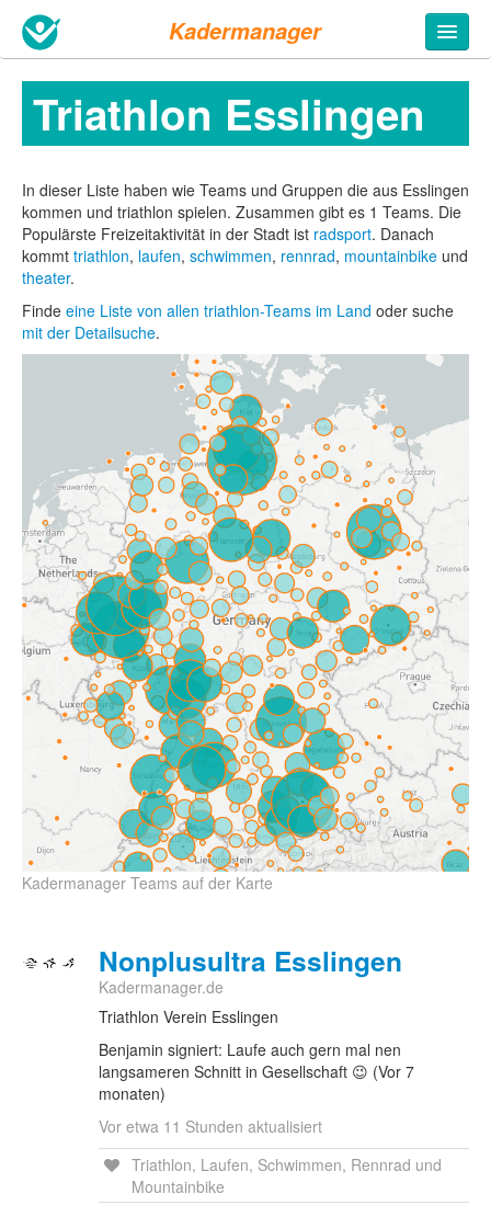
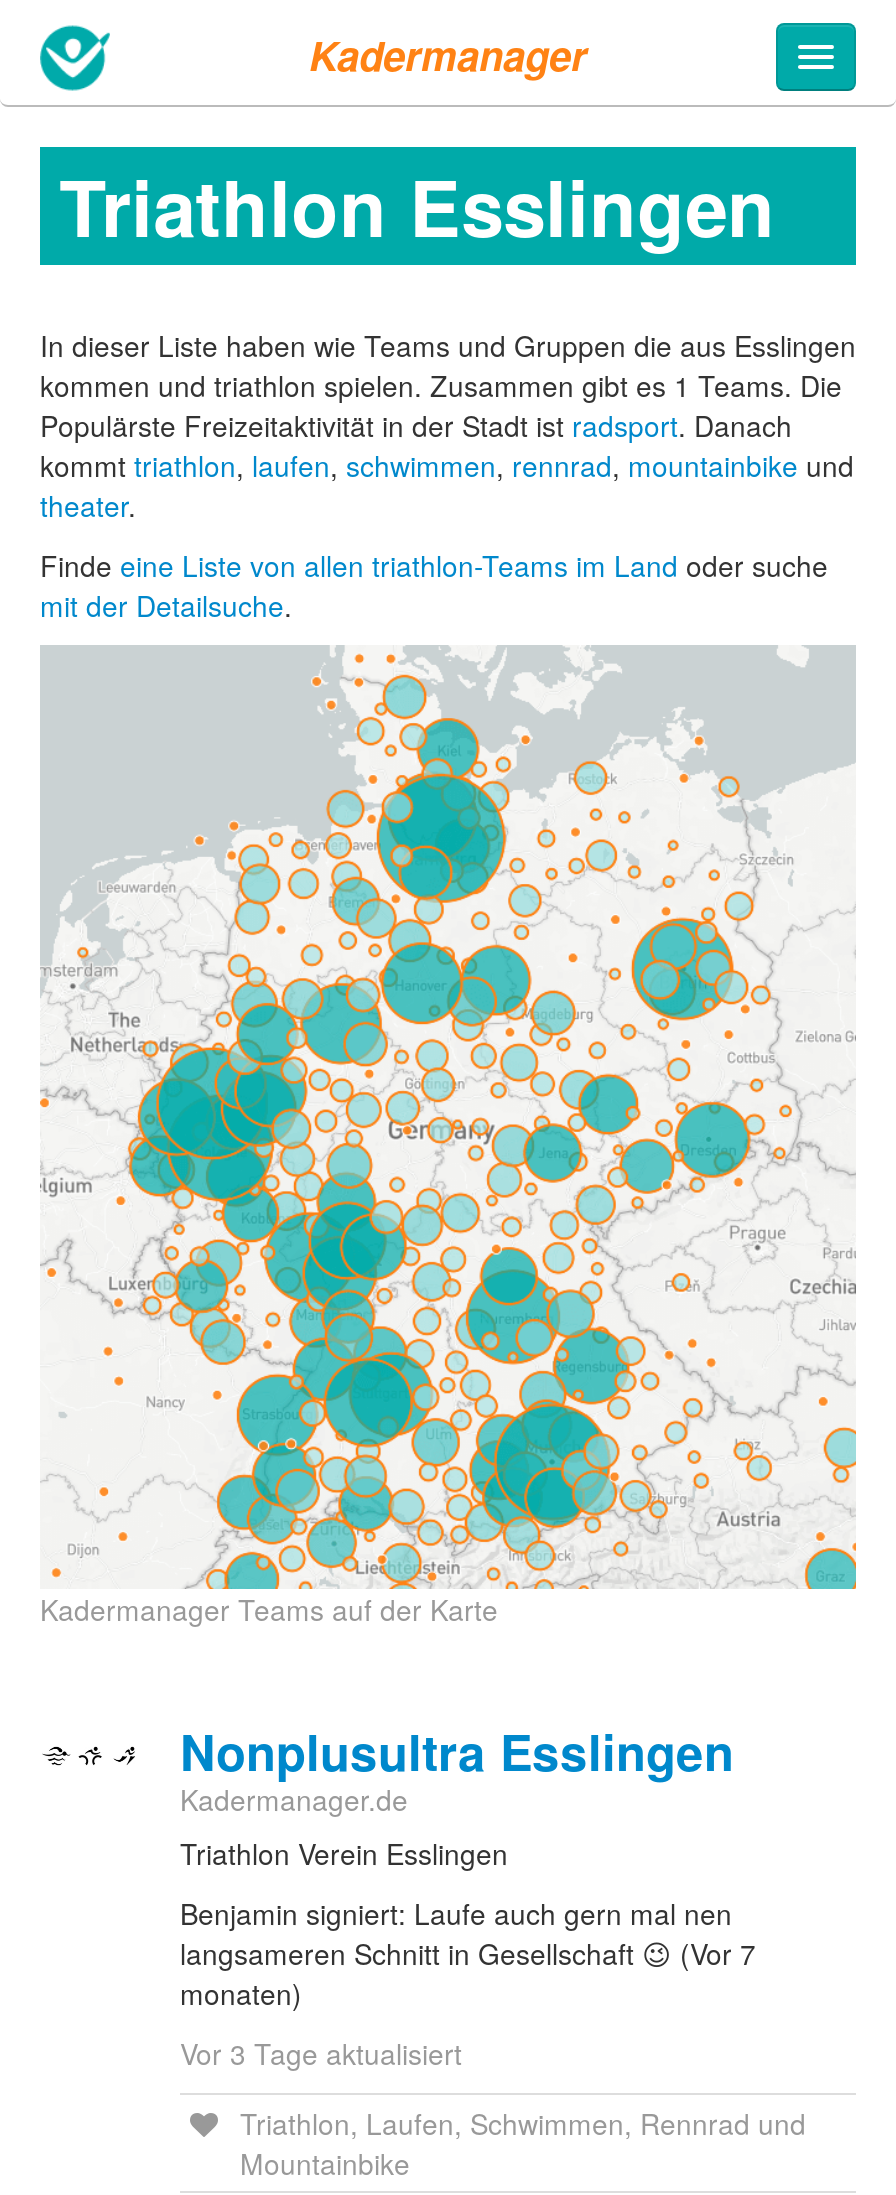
- Vor etwa 11 Stunden aktualisiert
+ Vor 3 Tage aktualisiert
